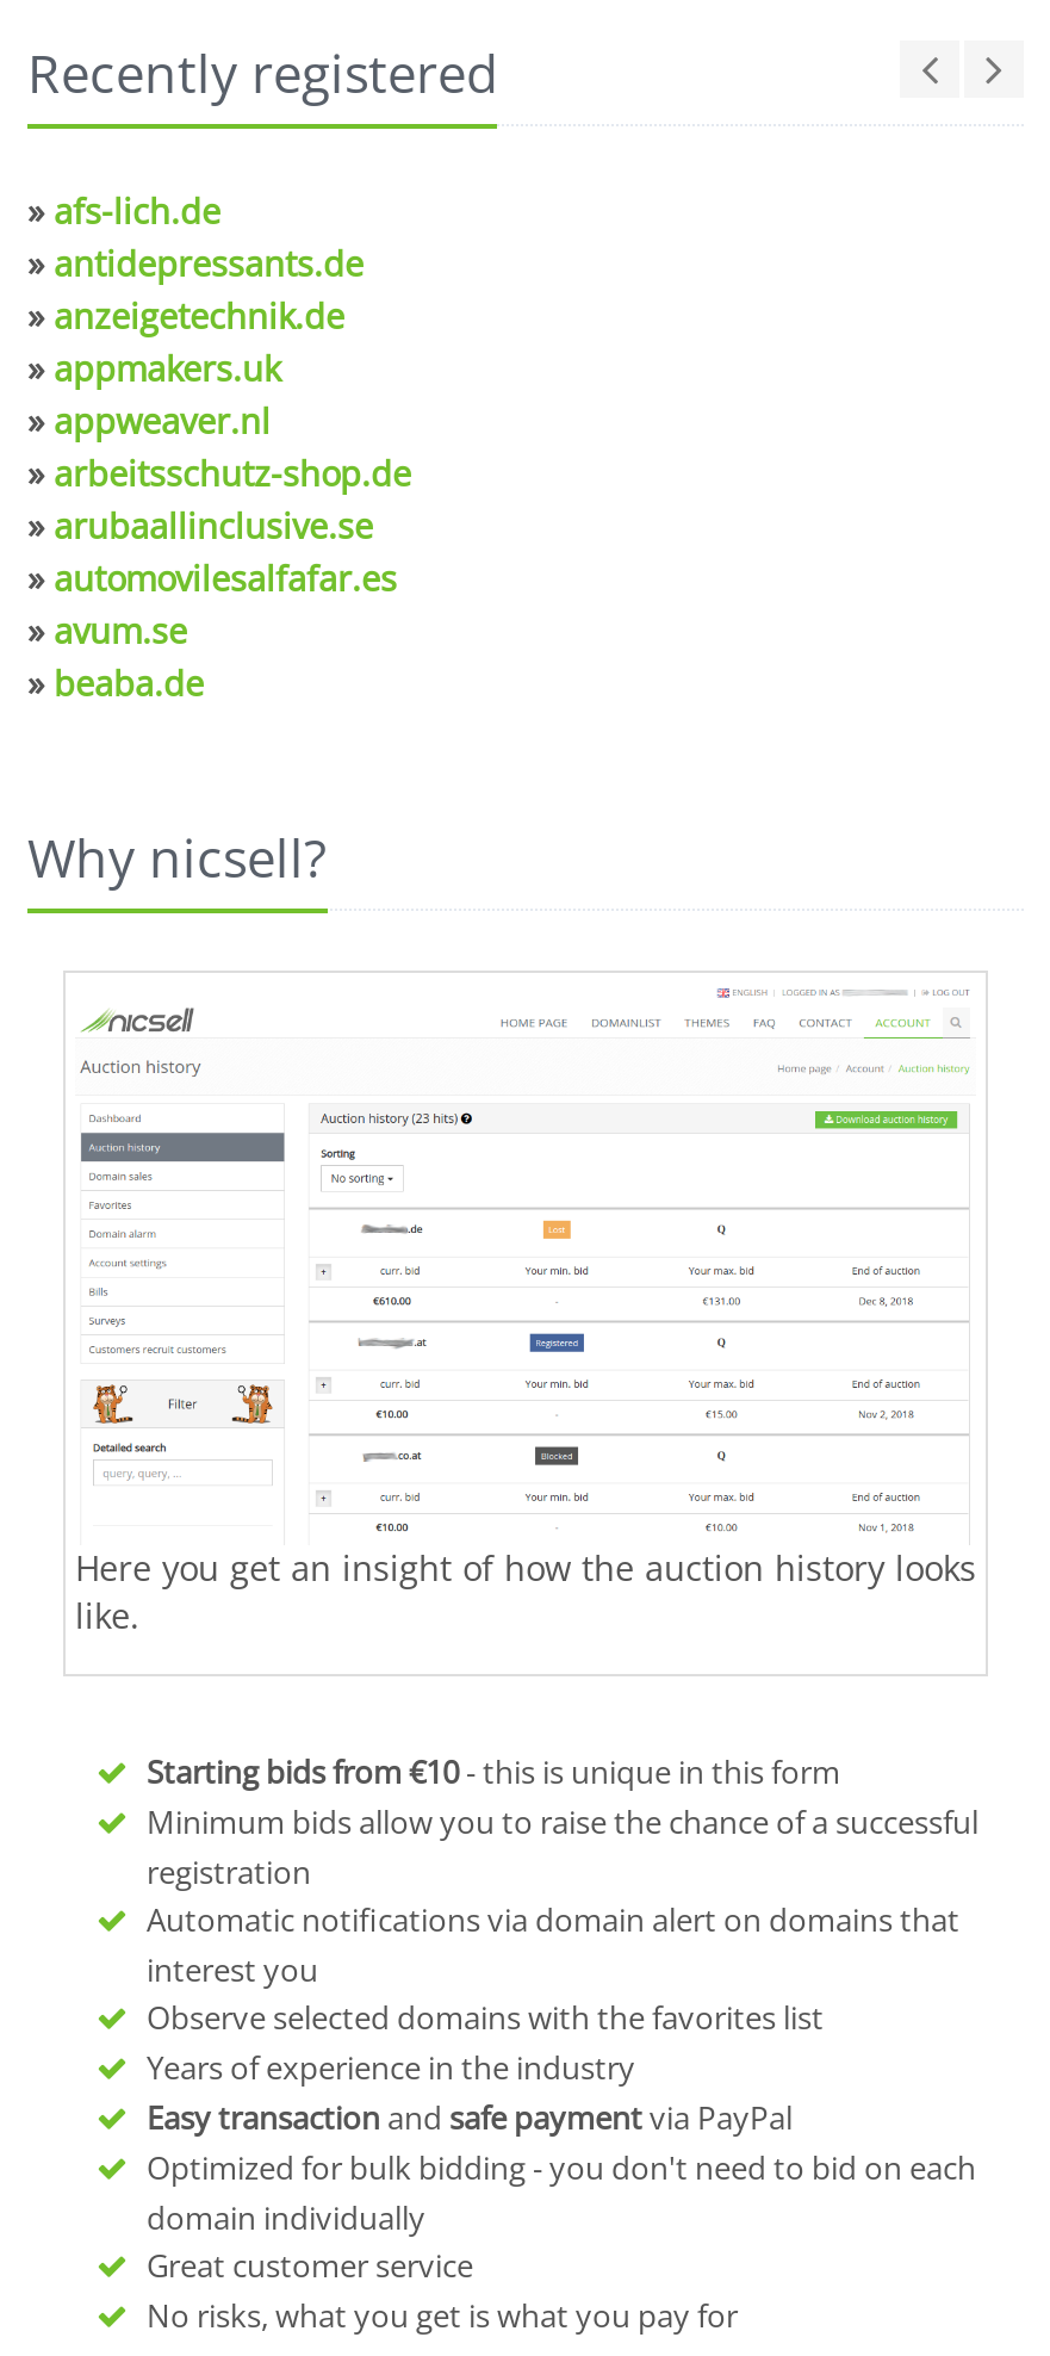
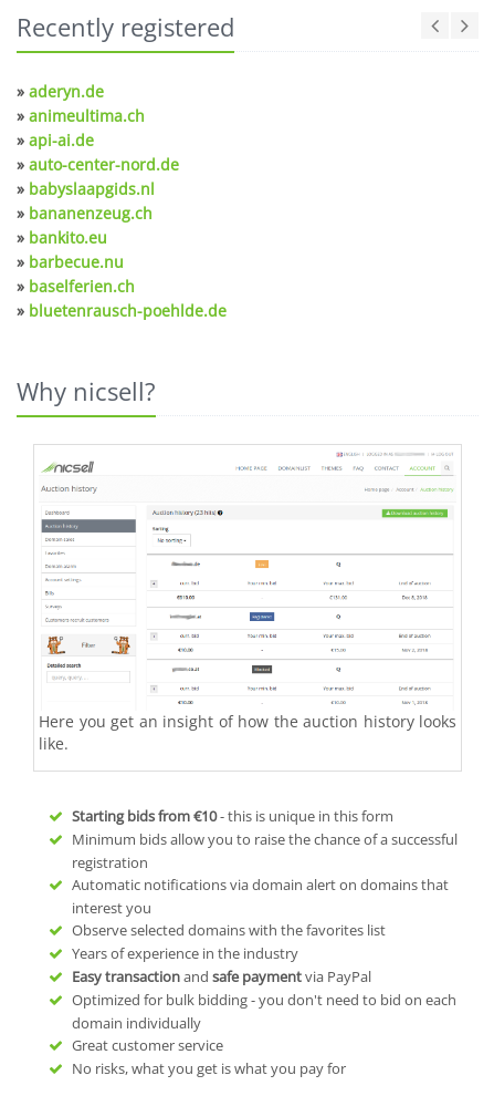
- » afs-lich.de
- » antidepressants.de
- » anzeigetechnik.de
- » appmakers.uk
- » appweaver.nl
- » arbeitsschutz-shop.de
- » arubaallinclusive.se
- » automovilesalfafar.es
- » avum.se
- » beaba.de
+ » aderyn.de
+ » animeultima.ch
+ » api-ai.de
+ » auto-center-nord.de
+ » babyslaapgids.nl
+ » bananenzeug.ch
+ » bankito.eu
+ » barbecue.nu
+ » baselferien.ch
+ » bluetenrausch-poehlde.de
